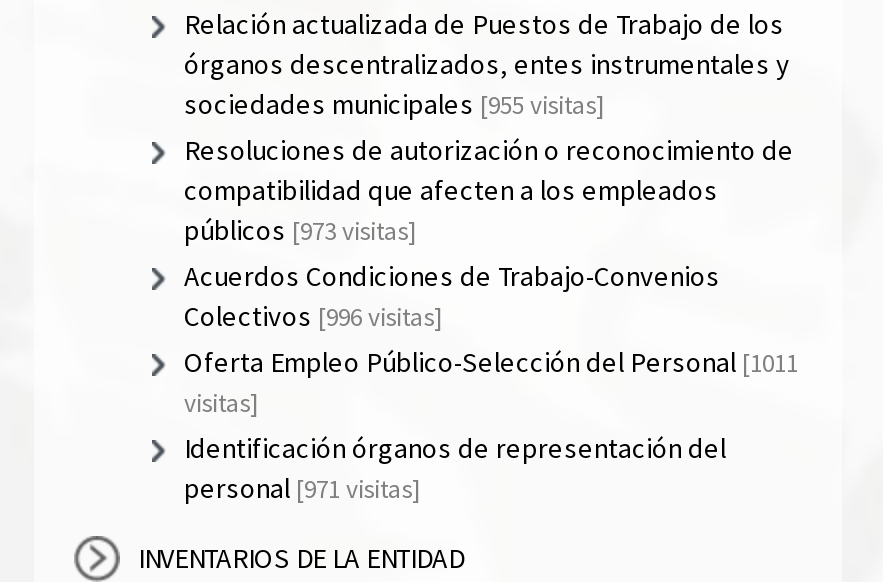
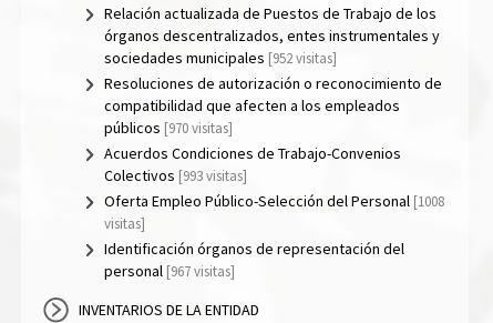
- sociedades municipales [955 visitas]
+ sociedades municipales [952 visitas]

- públicos [973 visitas]
+ públicos [970 visitas]

- Colectivos [996 visitas]
+ Colectivos [993 visitas]

- Oferta Empleo Público-Selección del Personal [1011
+ Oferta Empleo Público-Selección del Personal [1008

- personal [971 visitas]
+ personal [967 visitas]
